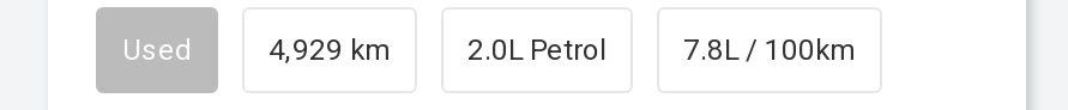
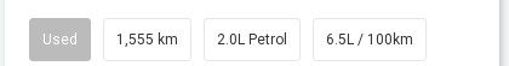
- 4,929 km
+ 1,555 km

- 7.8L / 100km
+ 6.5L / 100km
